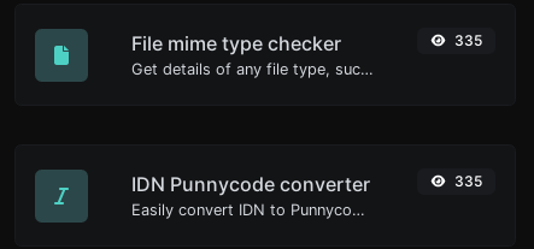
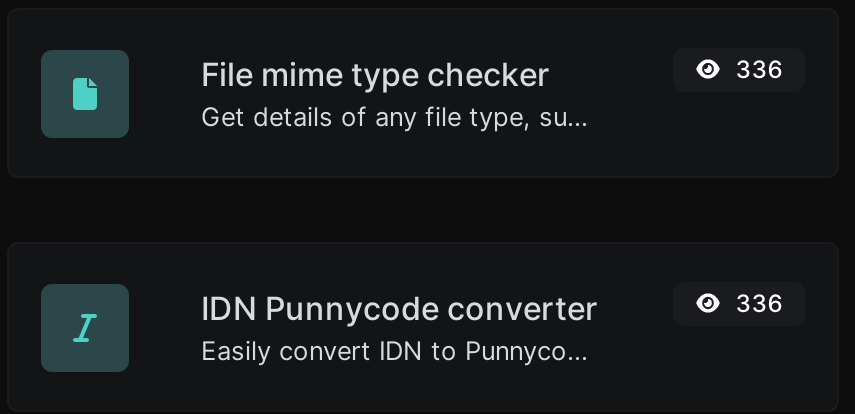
- 335
+ 336

- 335
+ 336
